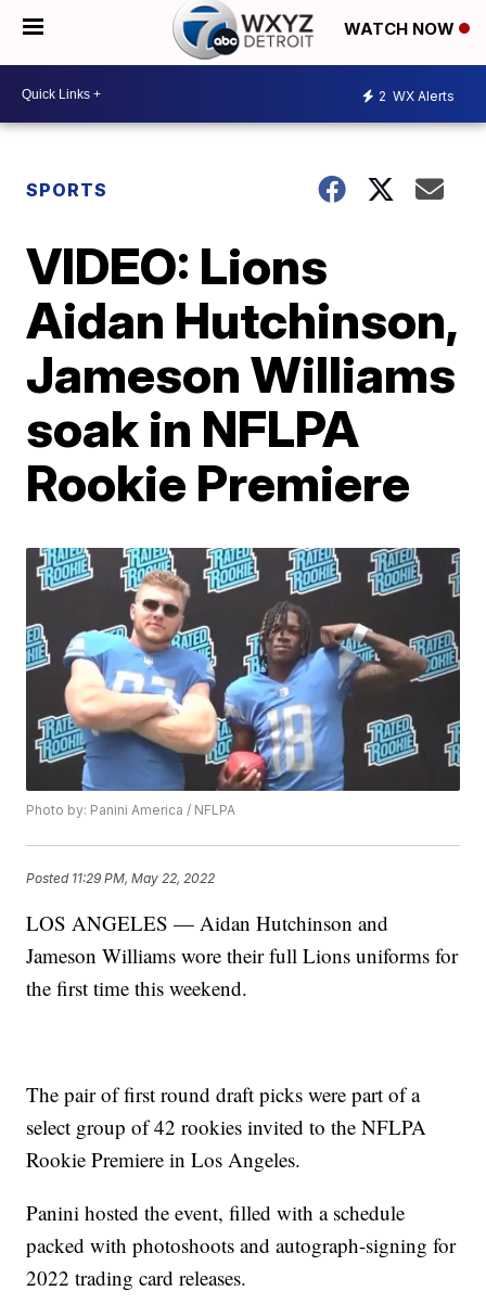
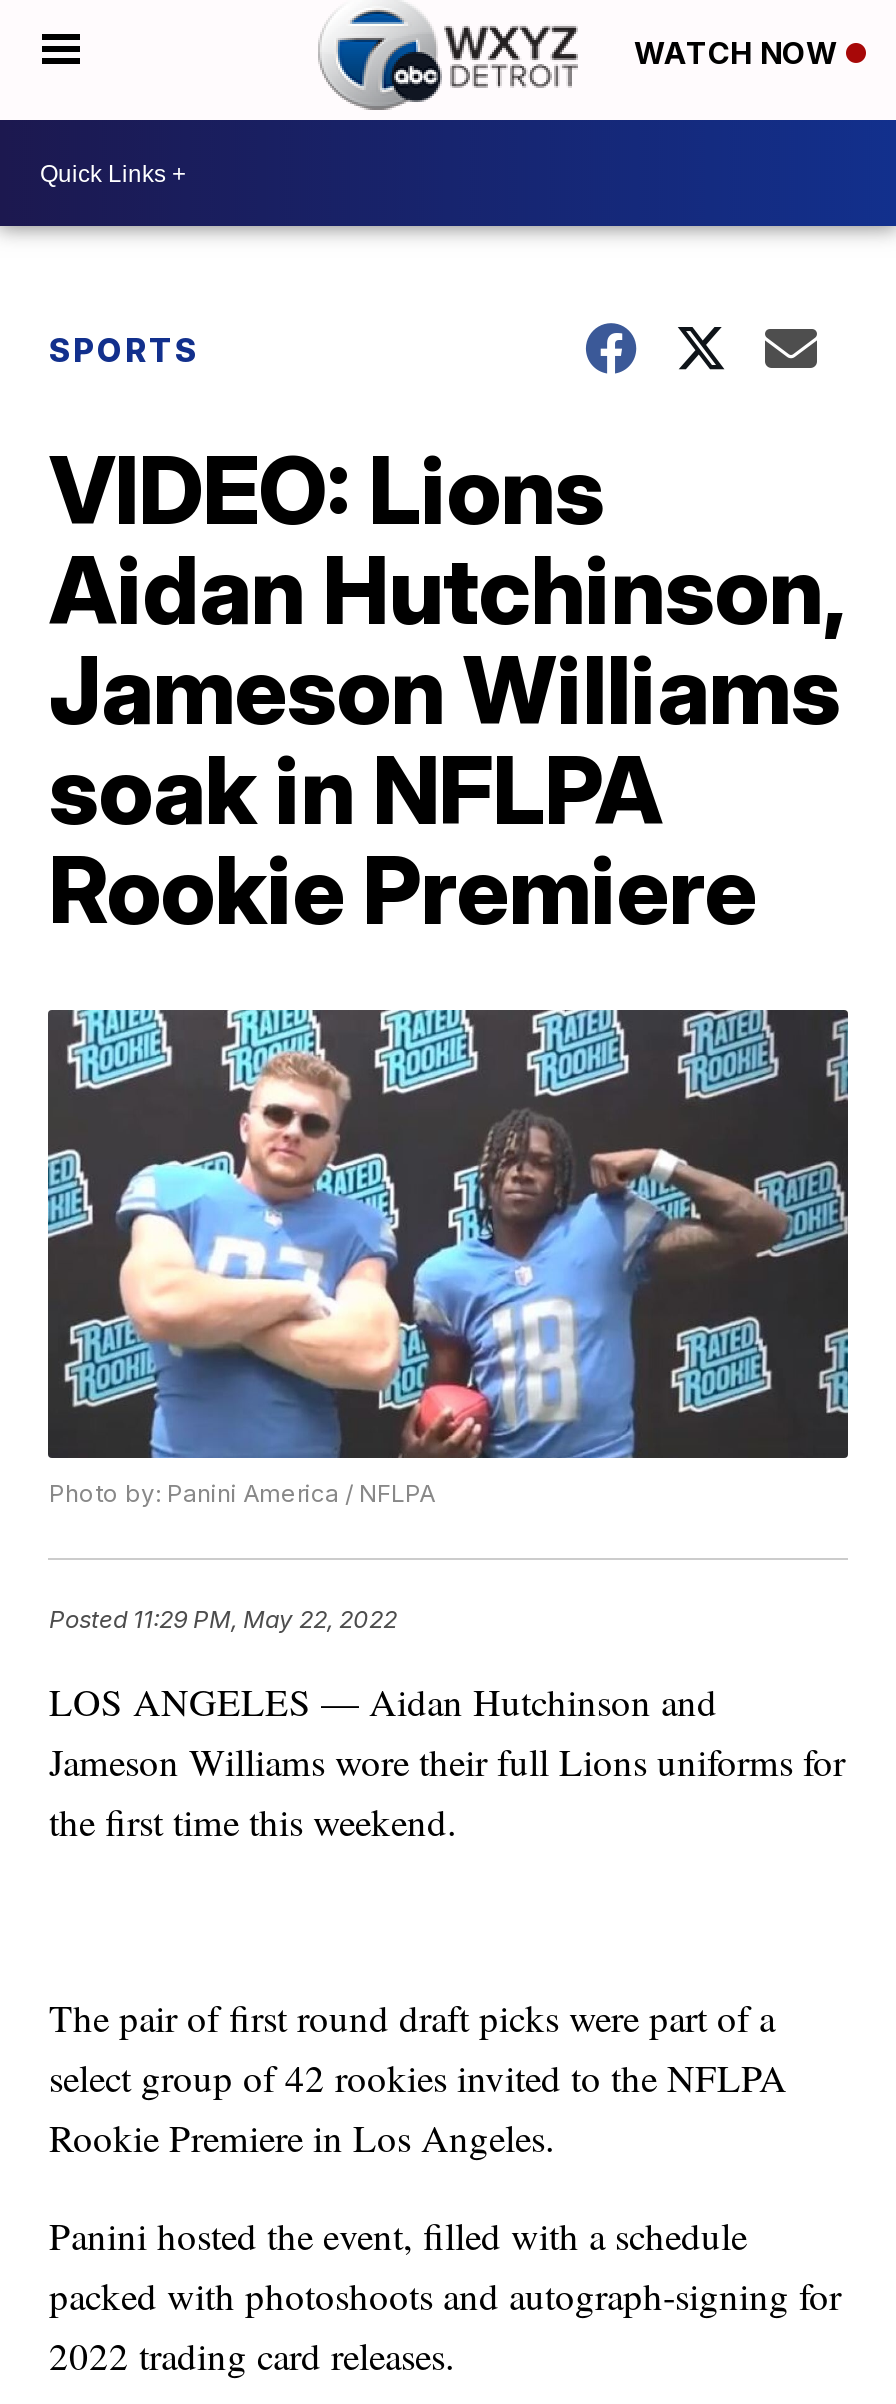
- 2 WX Alerts
